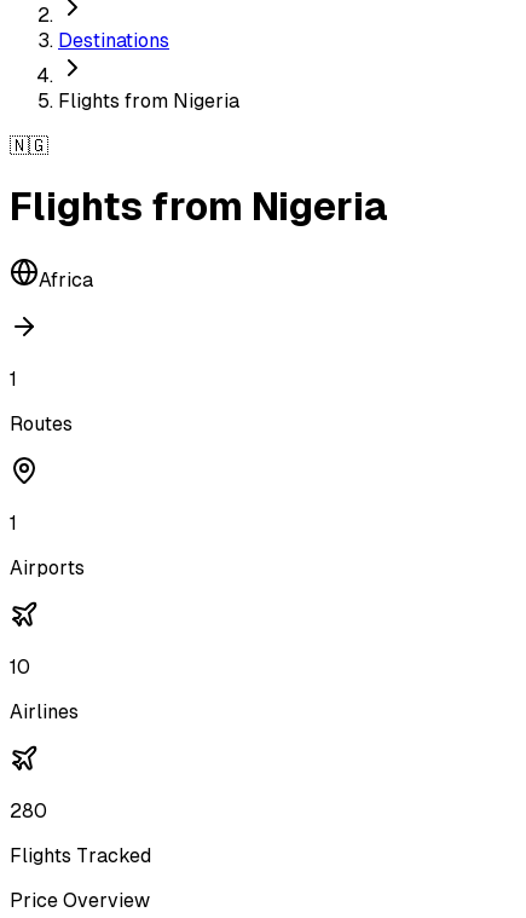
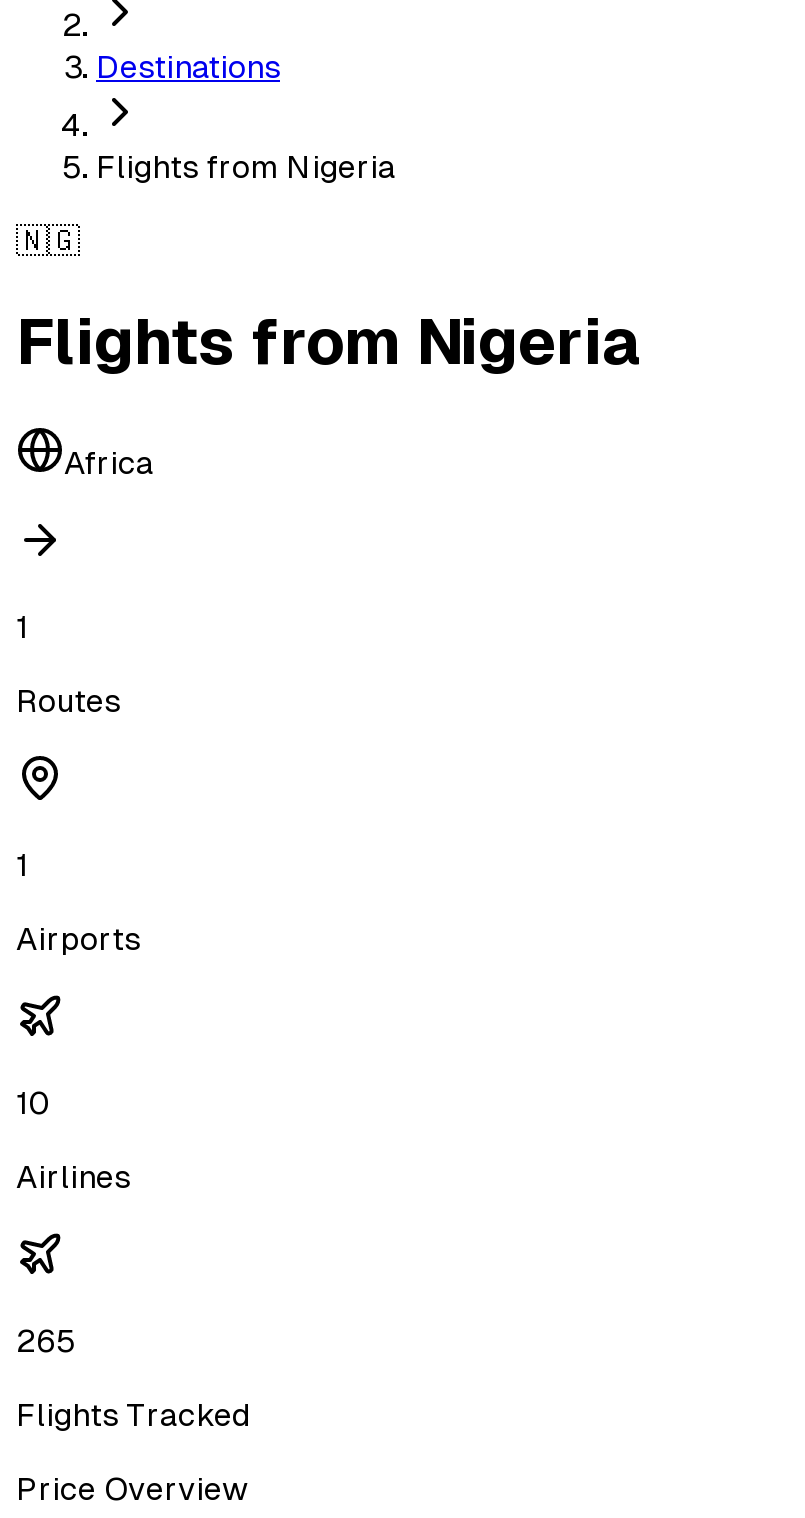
- 280
+ 265
